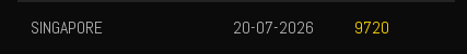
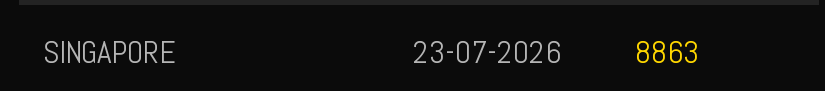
- 20-07-2026
+ 23-07-2026

- 9720
+ 8863
